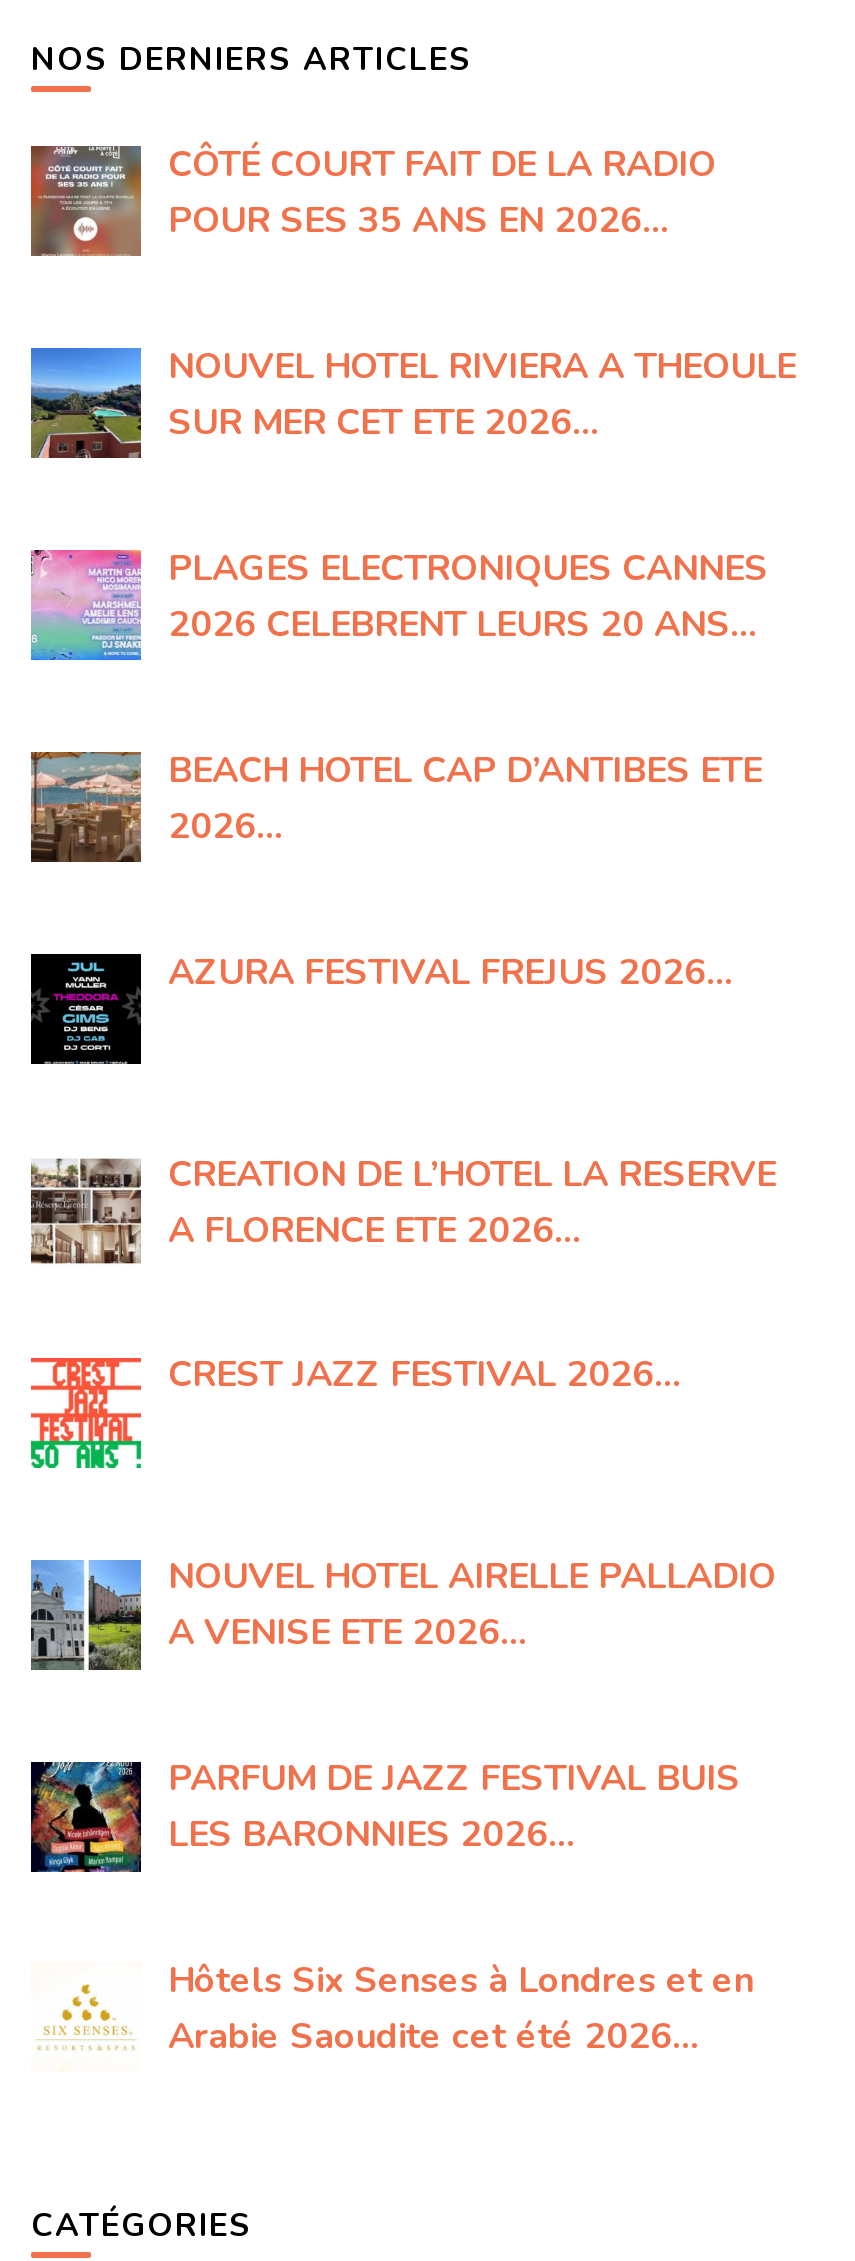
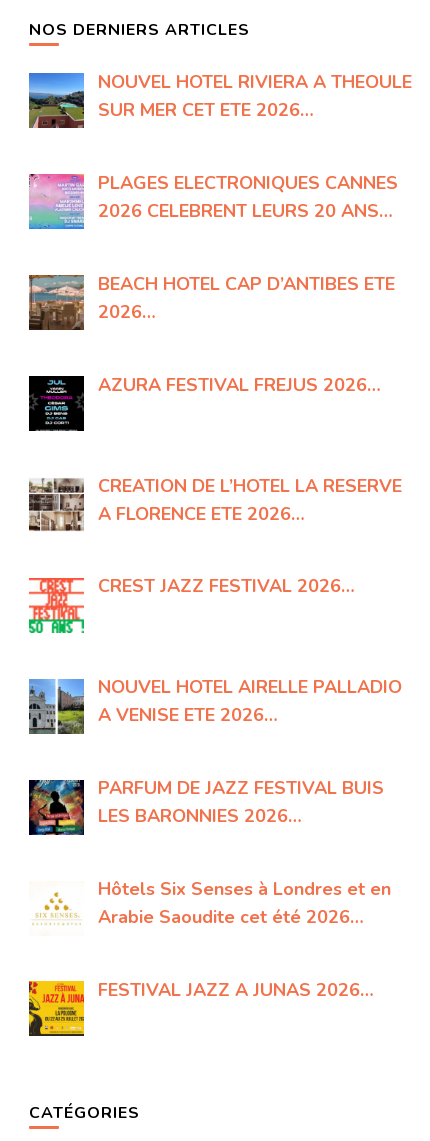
- [image]
- CÔTÉ COURT FAIT DE LA RADIO
- POUR SES 35 ANS EN 2026…

moved up: [image] | NOUVEL HOTEL RIVIERA A THEOULE | SUR MER CET ETE 2026… | ... | Hôtels Six Senses à Londres et en | Arabie Saoudite cet été 2026…

+ [image]
+ FESTIVAL JAZZ A JUNAS 2026…
